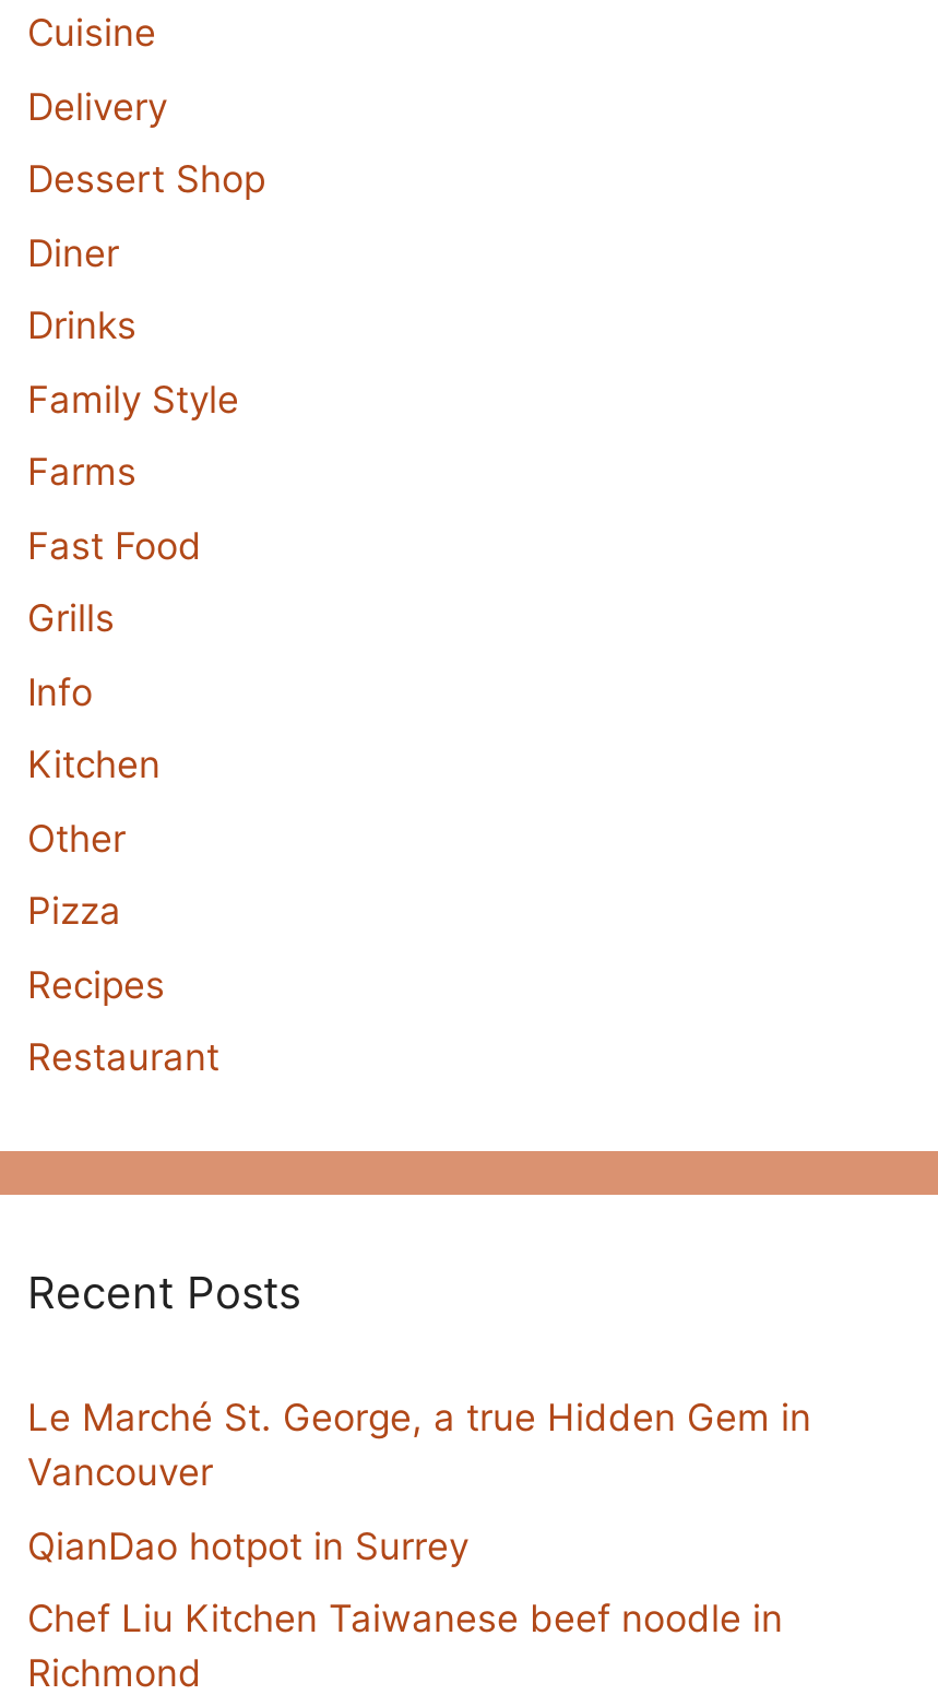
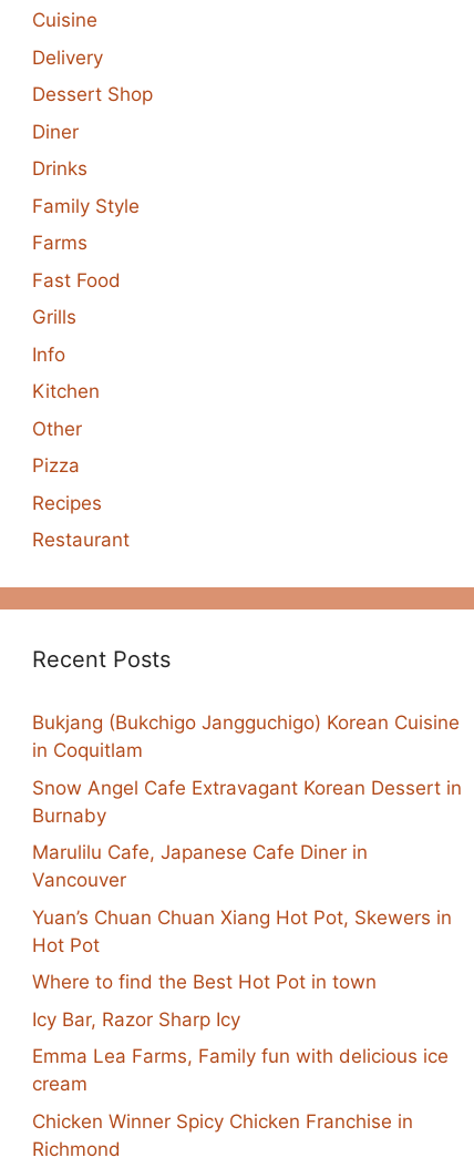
- Le Marché St. George, a true Hidden Gem in
+ Bukjang (Bukchigo Jangguchigo) Korean Cuisine
+ in Coquitlam
+ Snow Angel Cafe Extravagant Korean Dessert in
+ Burnaby
+ Marulilu Cafe, Japanese Cafe Diner in

- QianDao hotpot in Surrey
- Chef Liu Kitchen Taiwanese beef noodle in
+ Yuan’s Chuan Chuan Xiang Hot Pot, Skewers in
+ Hot Pot
+ Where to find the Best Hot Pot in town
+ Icy Bar, Razor Sharp Icy
+ Emma Lea Farms, Family fun with delicious ice
+ cream
+ Chicken Winner Spicy Chicken Franchise in
